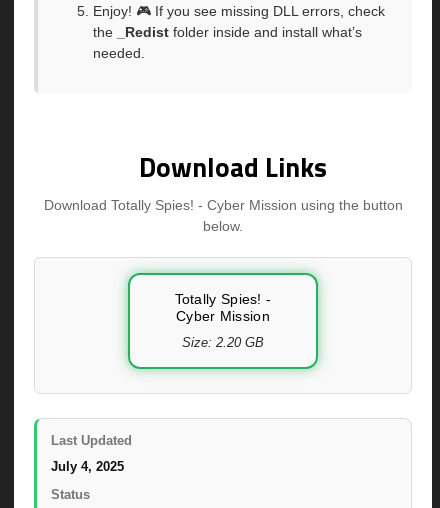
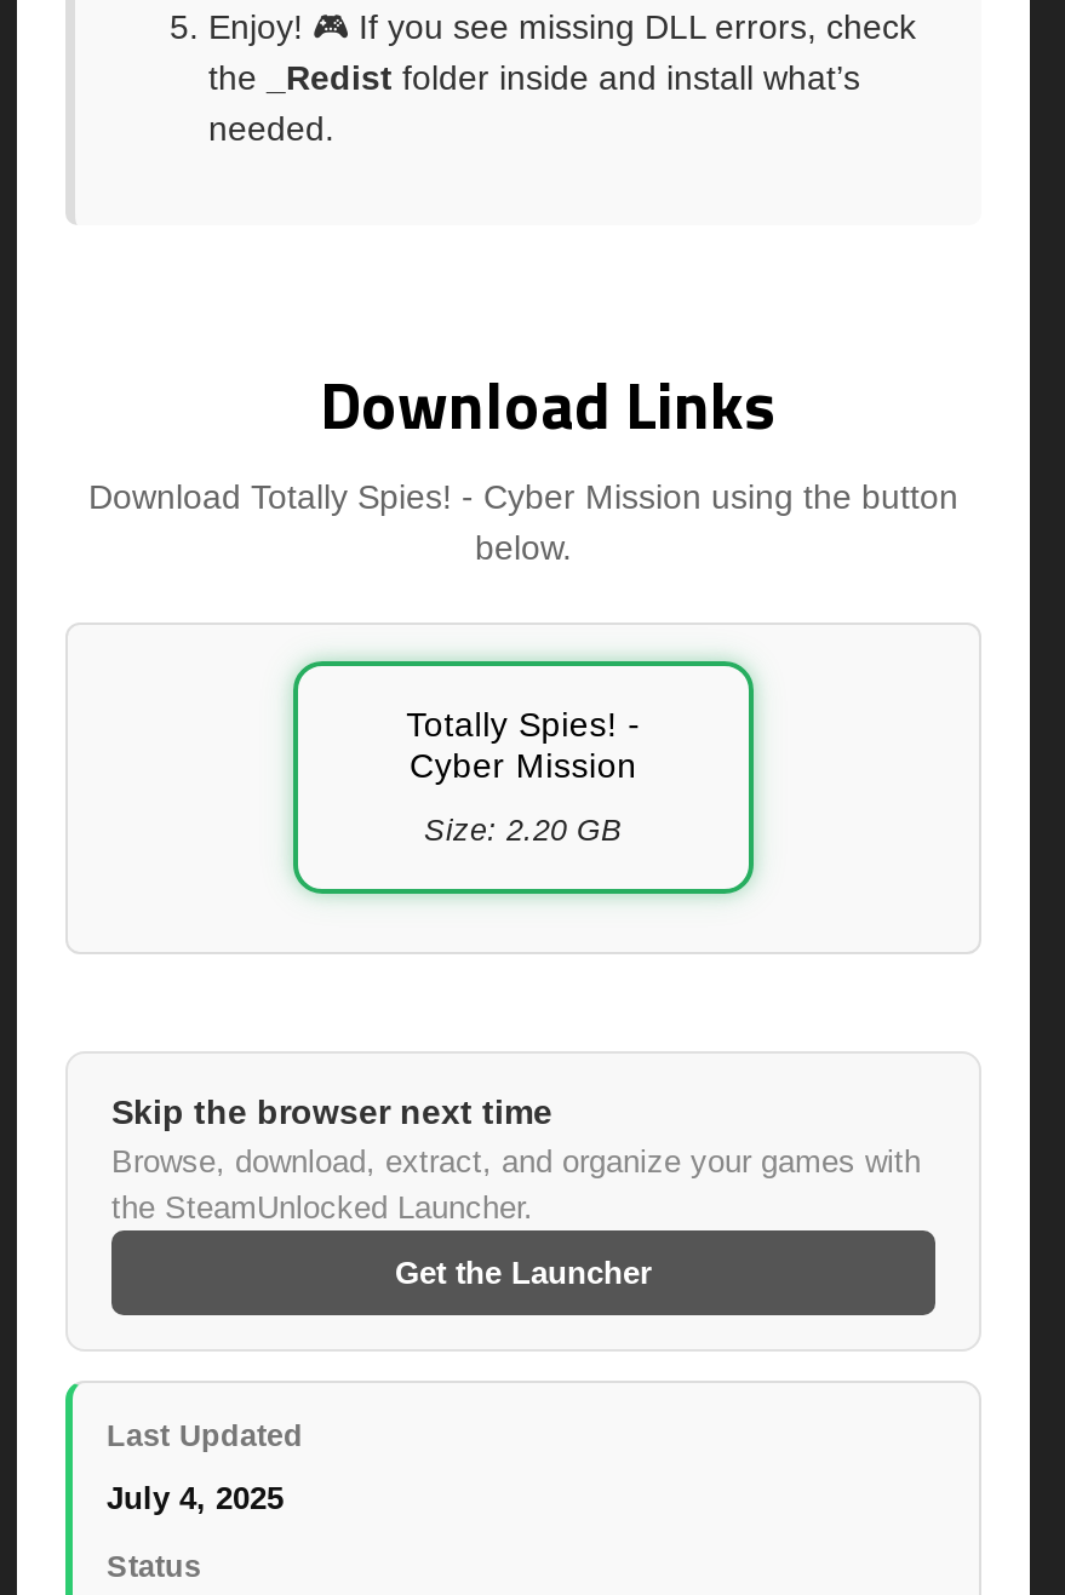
+ Skip the browser next time
+ Browse, download, extract, and organize your games with
+ the SteamUnlocked Launcher.
+ Get the Launcher
